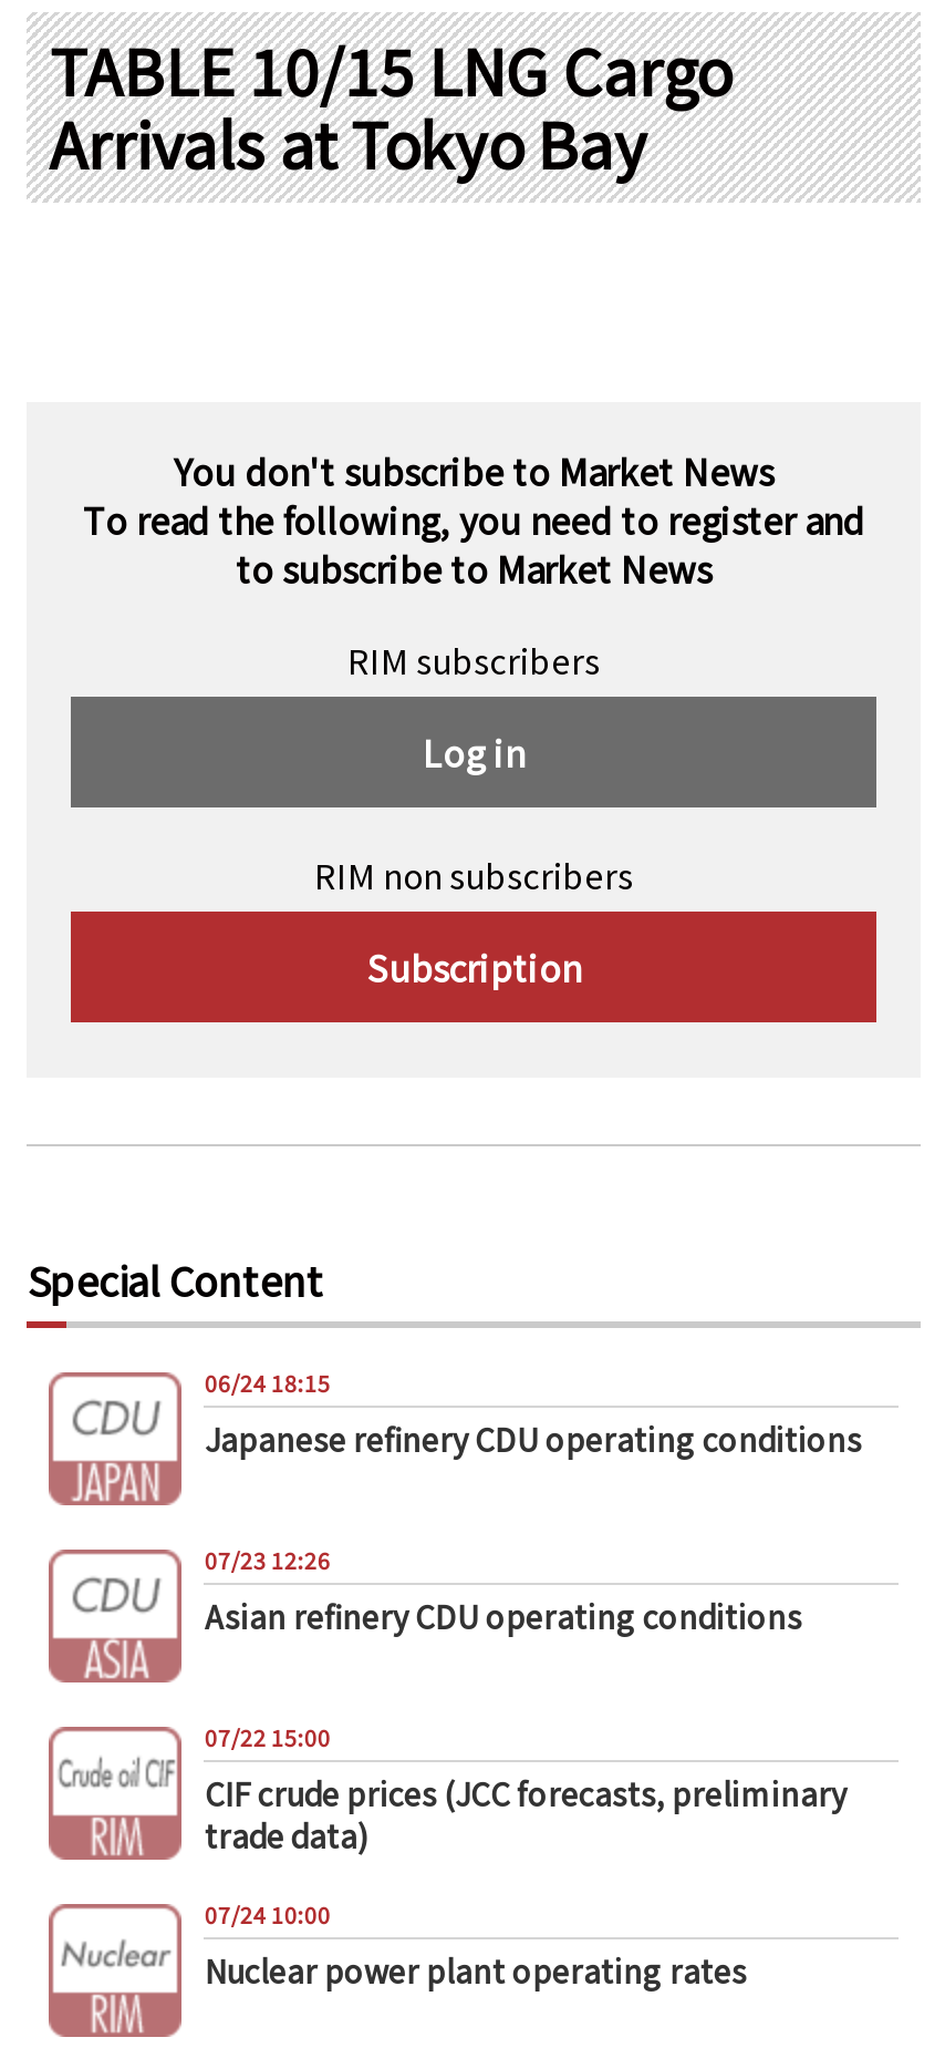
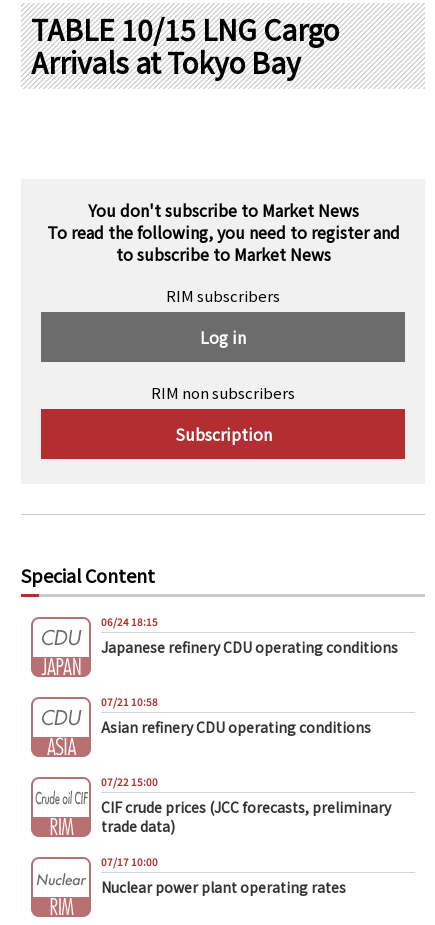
- 07/23 12:26
+ 07/21 10:58

- 07/24 10:00
+ 07/17 10:00
